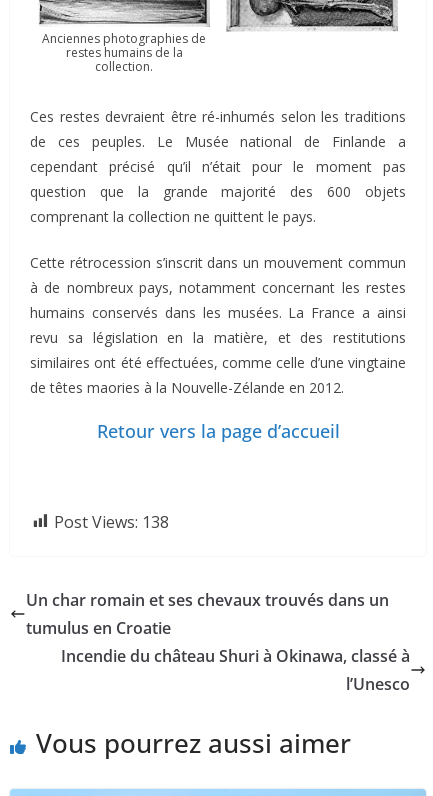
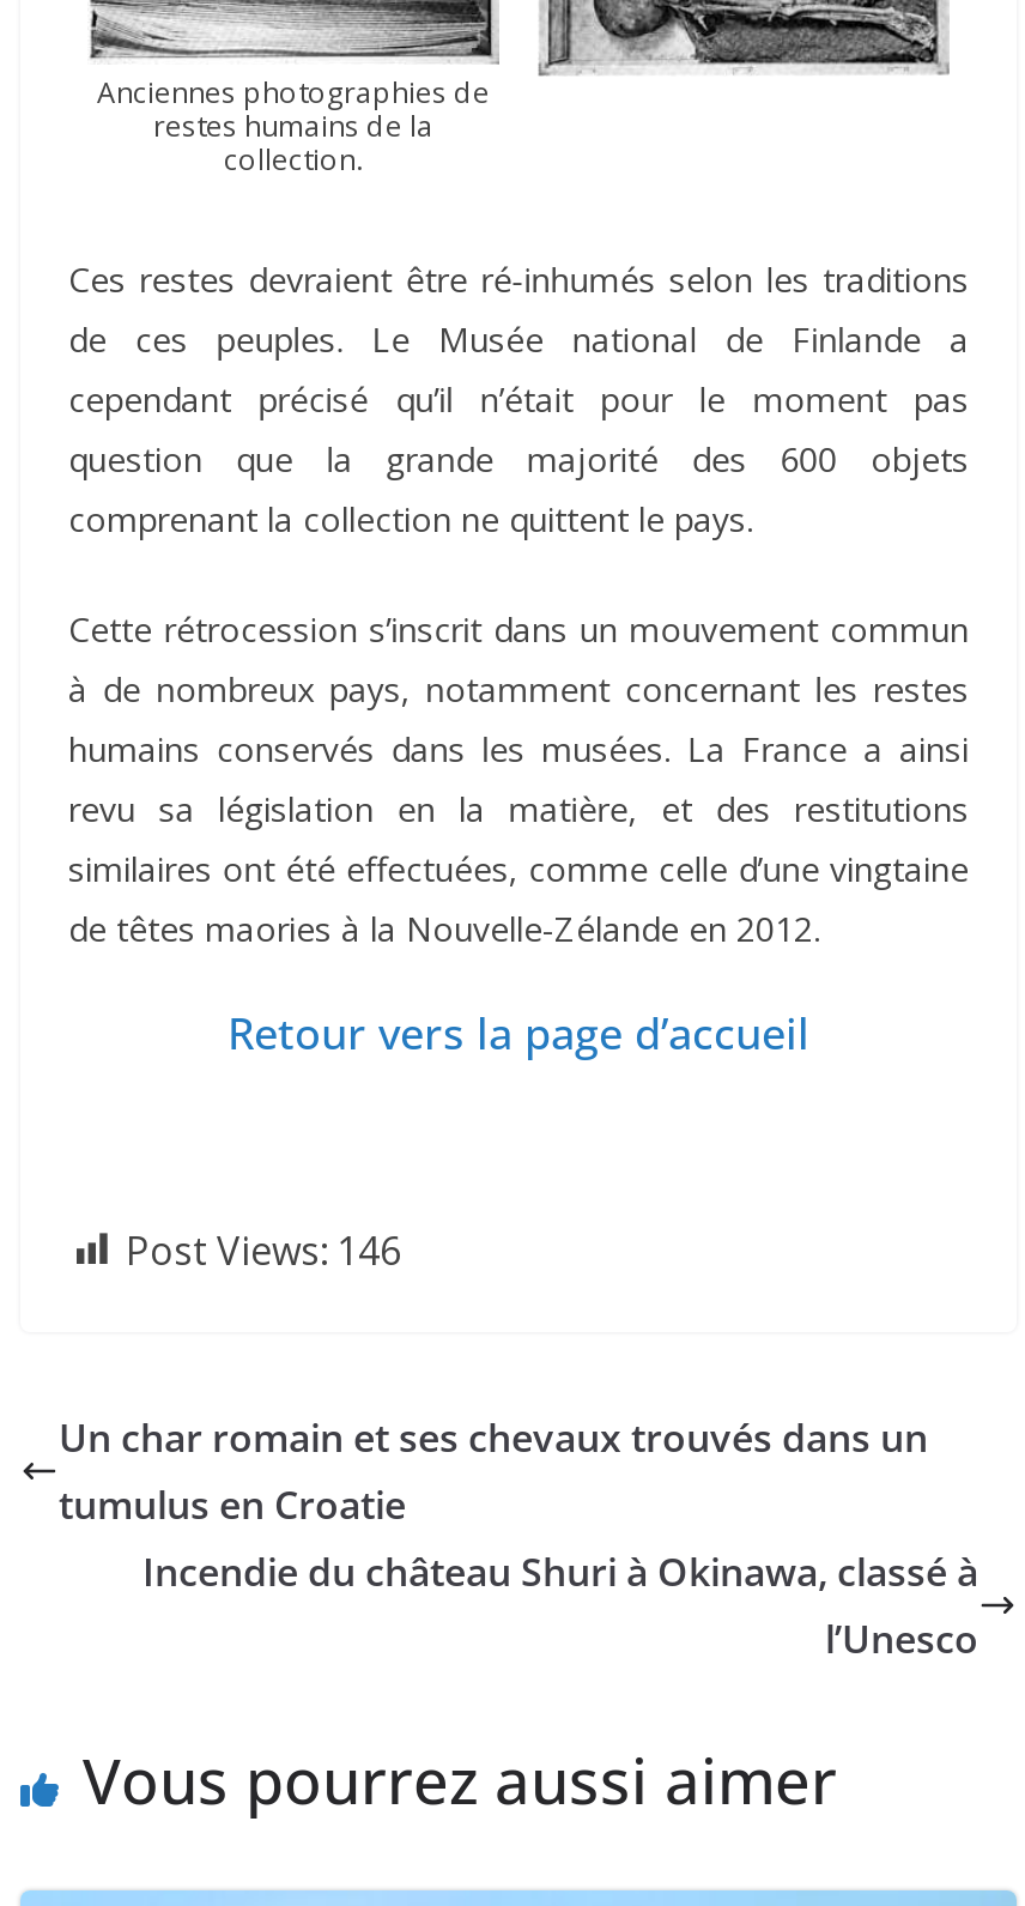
- Post Views: 138
+ Post Views: 146
